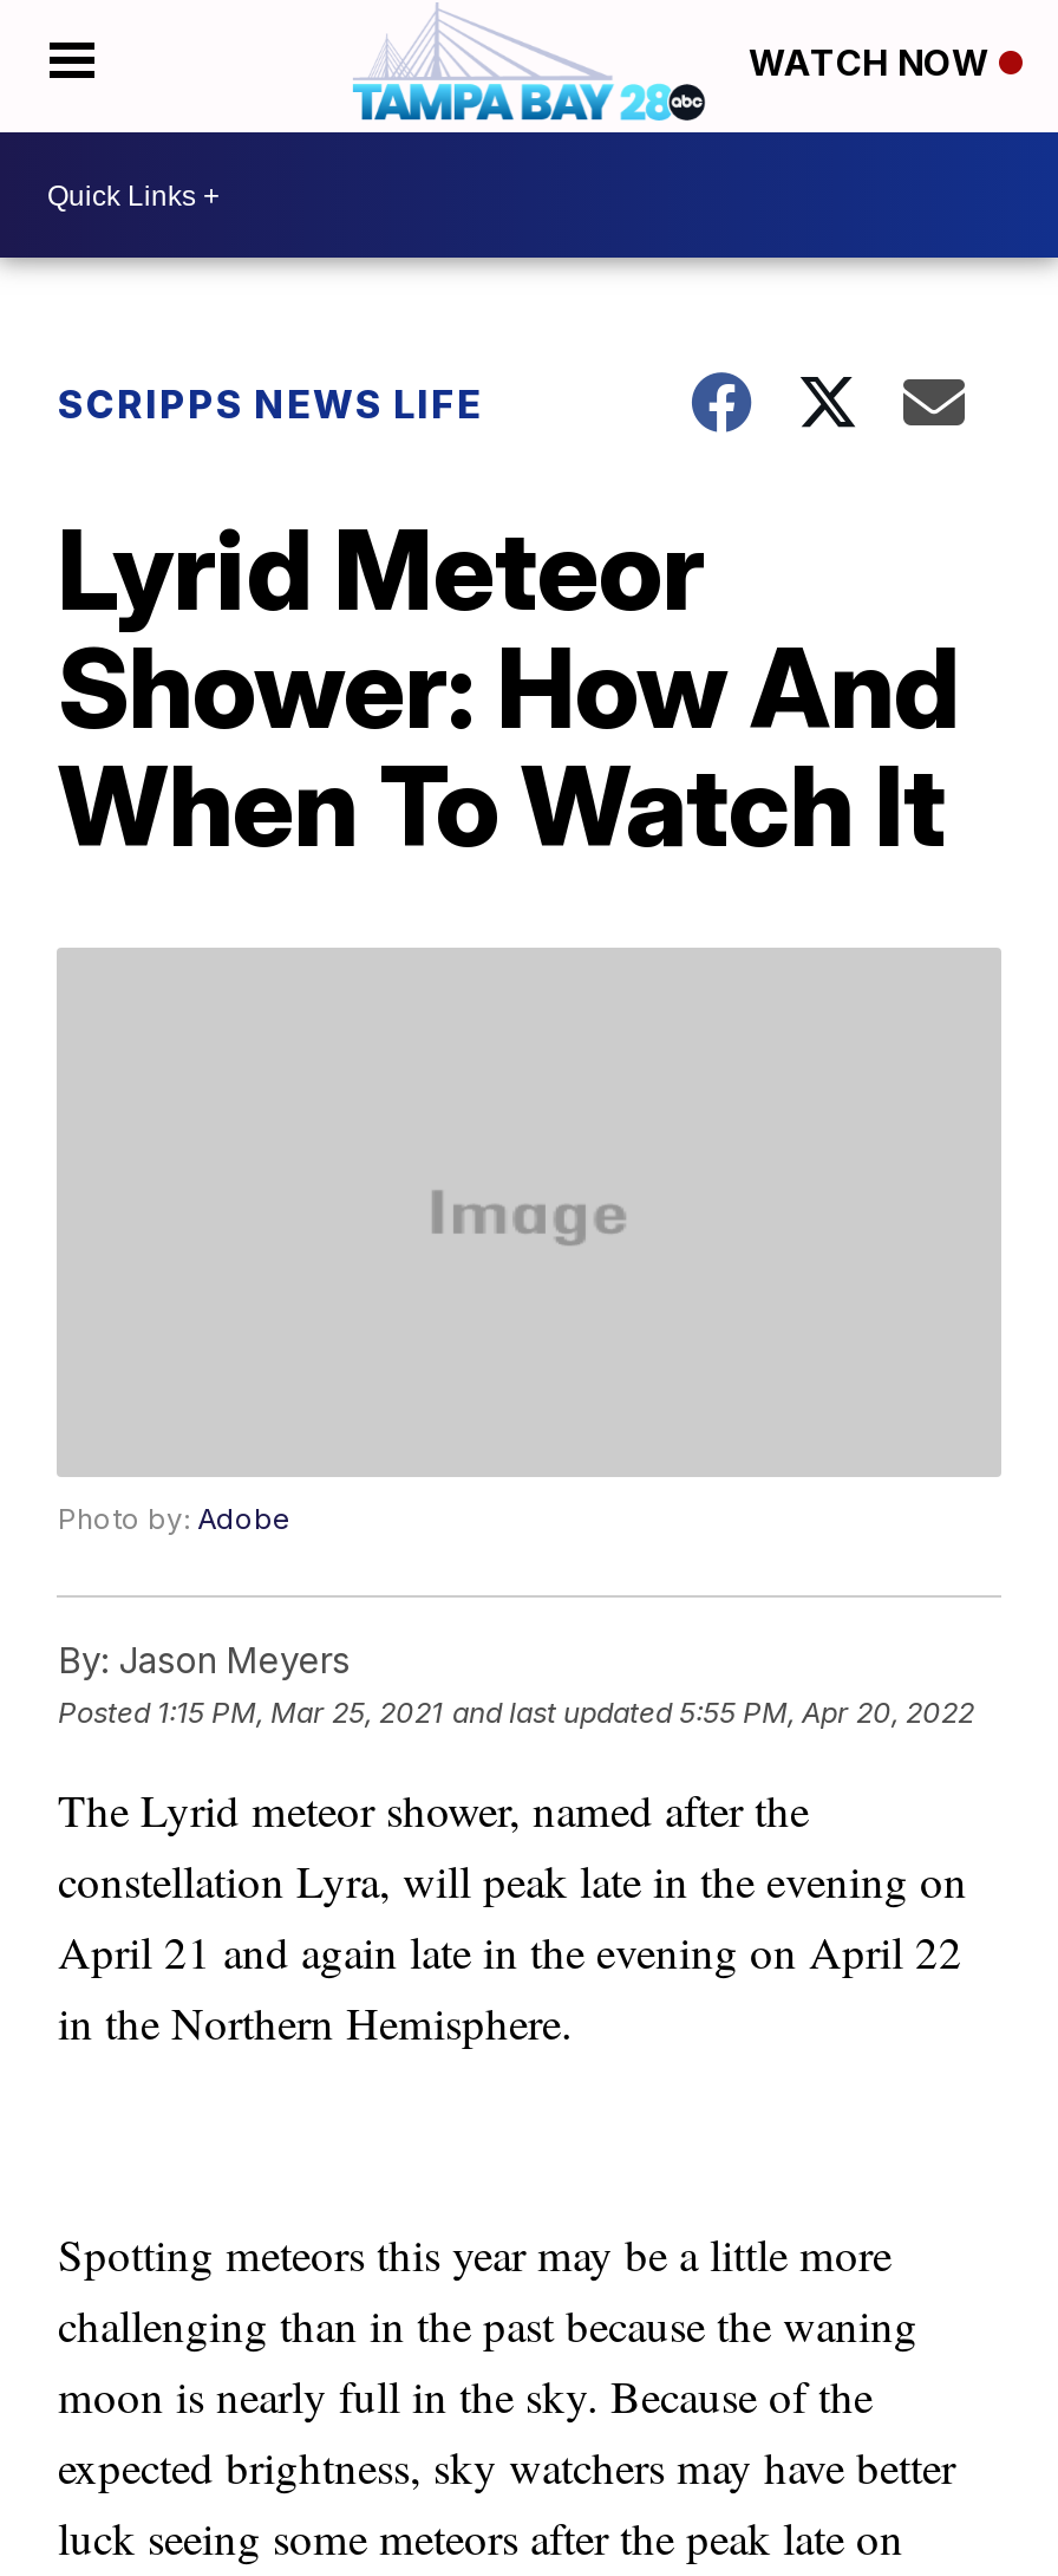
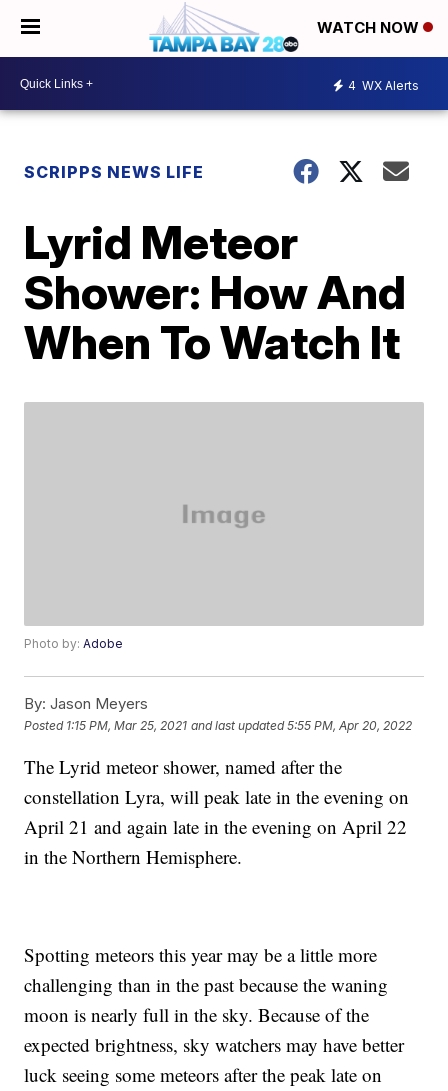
+ 4 WX Alerts
